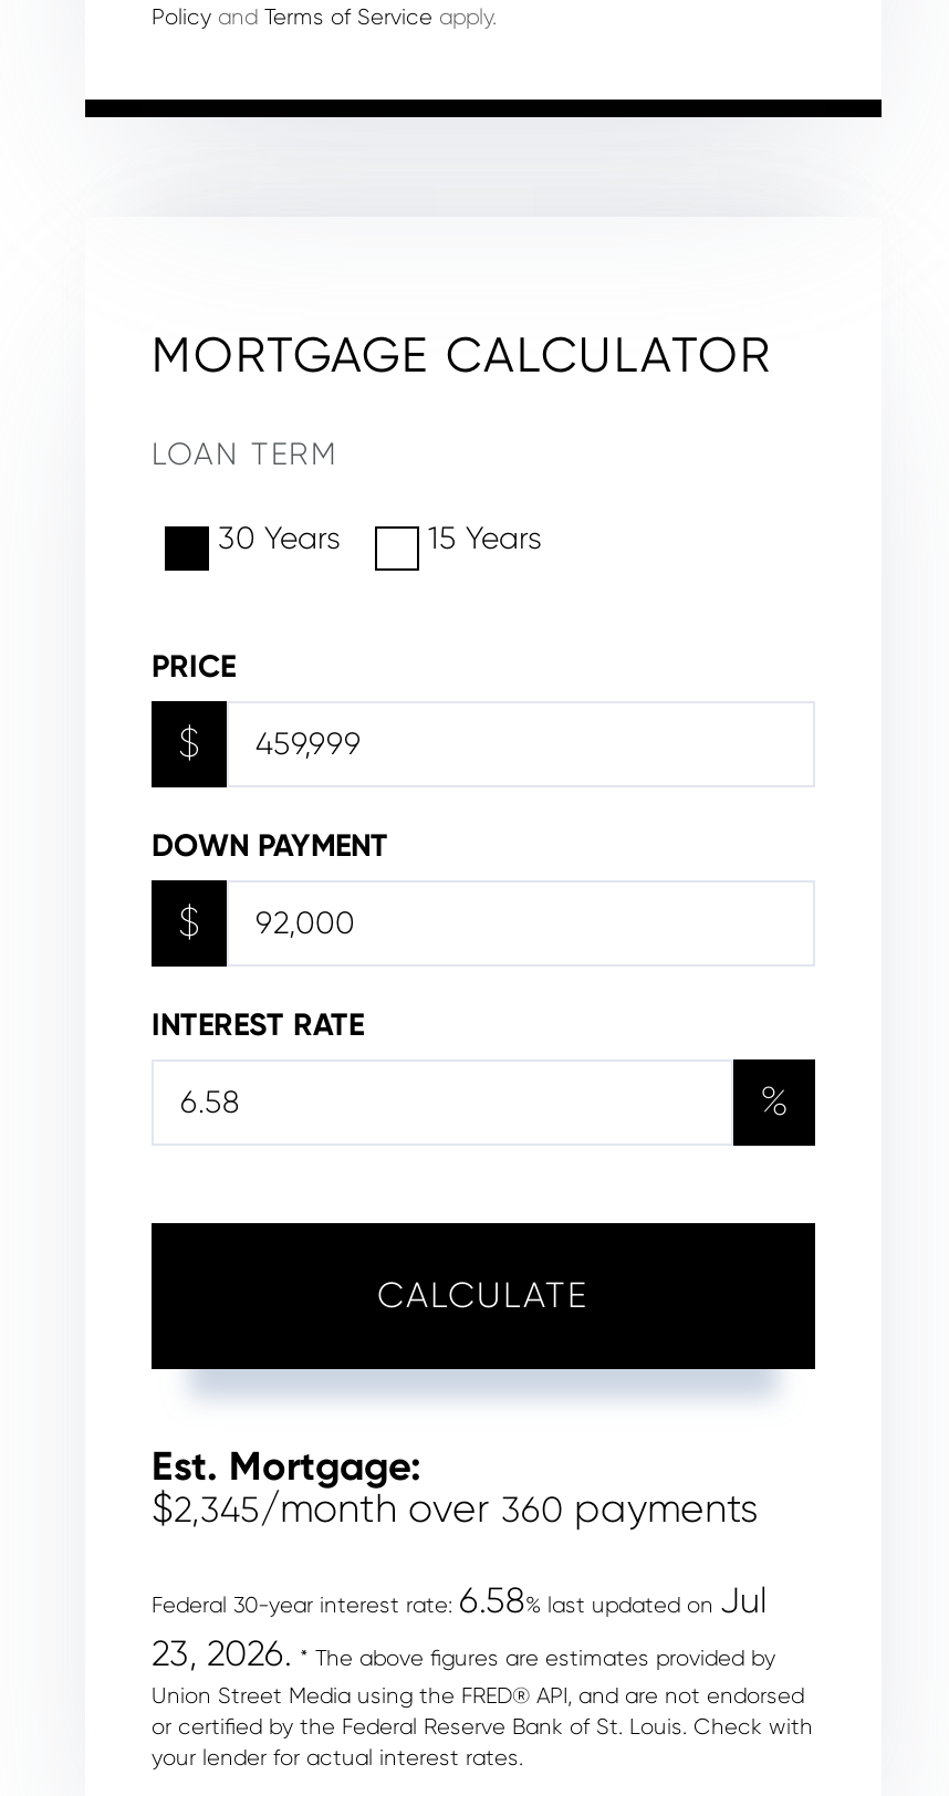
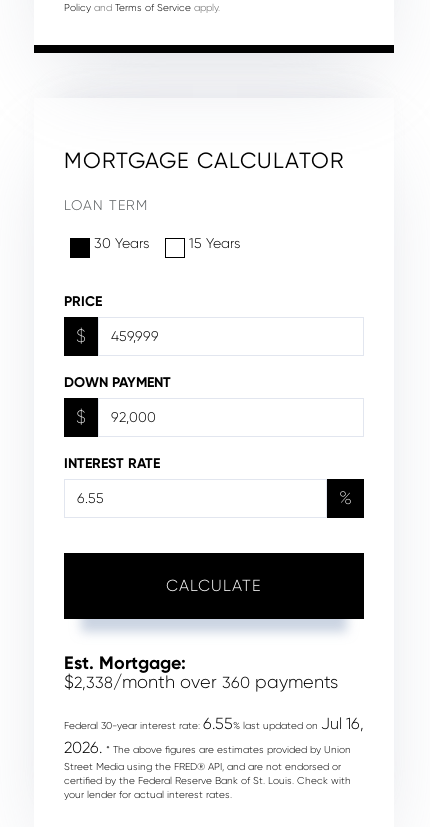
- $2,345/month over 360 payments
+ $2,338/month over 360 payments

- Federal 30-year interest rate: 6.58% last updated on Jul
- 23, 2026. * The above figures are estimates provided by
- Union Street Media using the FRED® API, and are not endorsed
- or certified by the Federal Reserve Bank of St. Louis. Check with
+ Federal 30-year interest rate: 6.55% last updated on Jul 16,
+ 2026. * The above figures are estimates provided by Union
+ Street Media using the FRED® API, and are not endorsed or
+ certified by the Federal Reserve Bank of St. Louis. Check with
